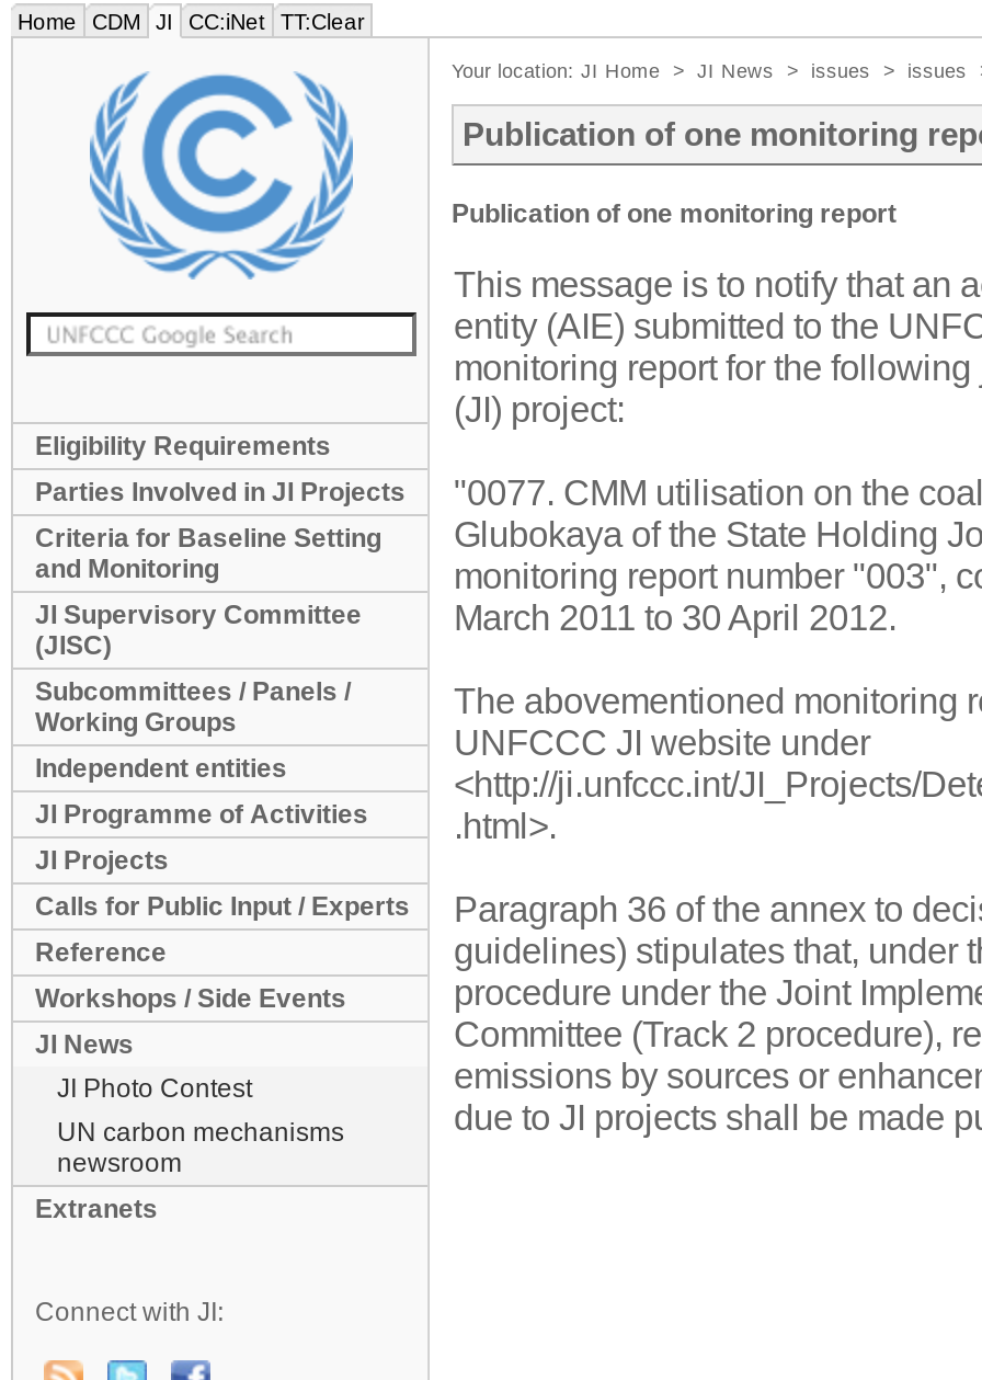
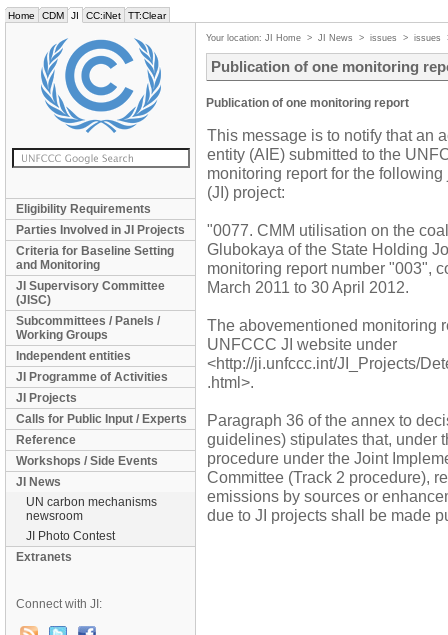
moved down: JI Photo Contest

moved up: UN carbon mechanisms | newsroom
